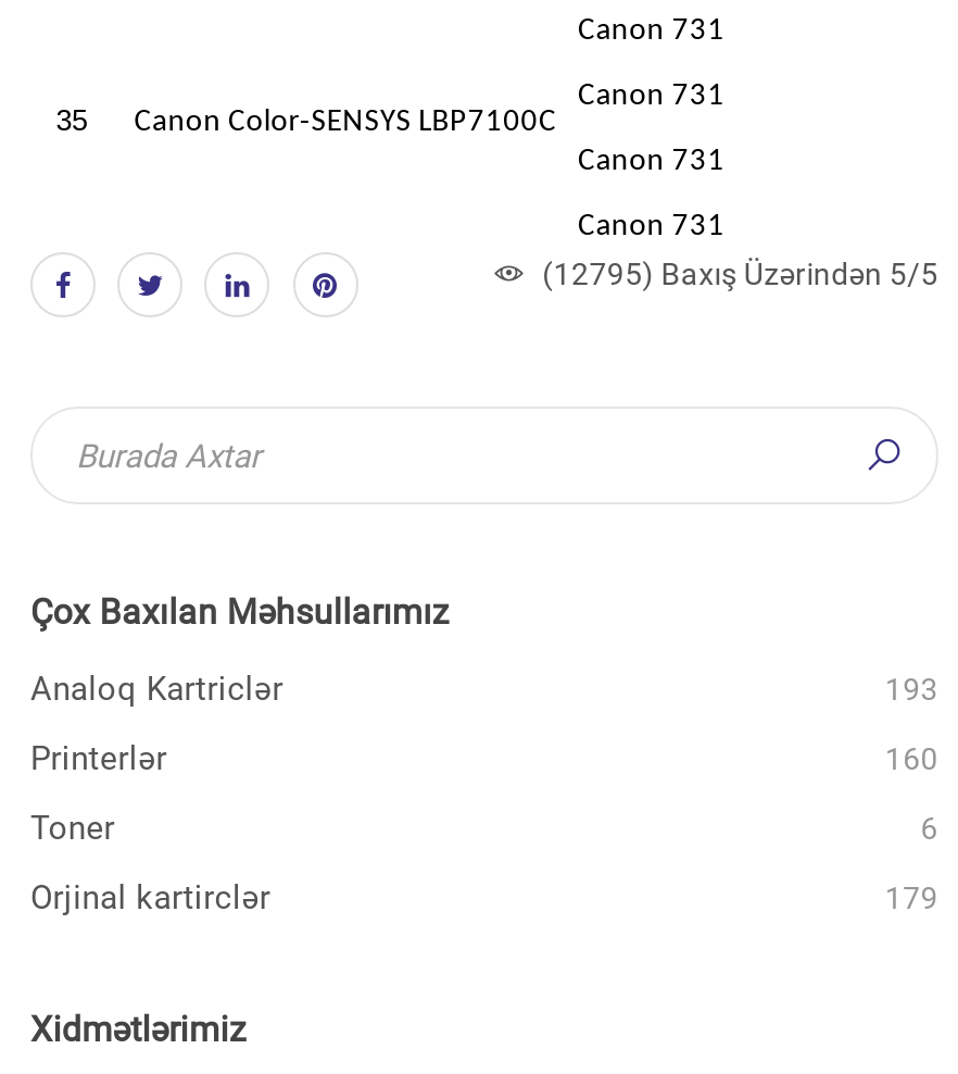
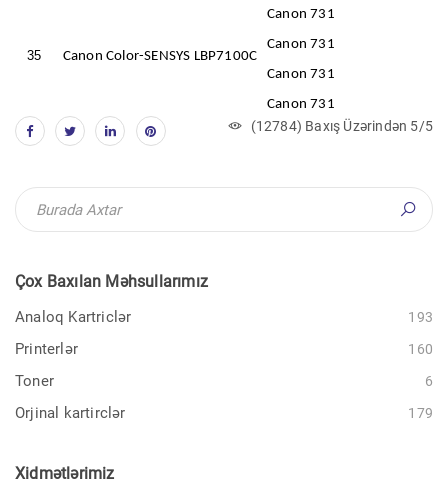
- (12795) Baxış Üzərindən 5/5
+ (12784) Baxış Üzərindən 5/5
